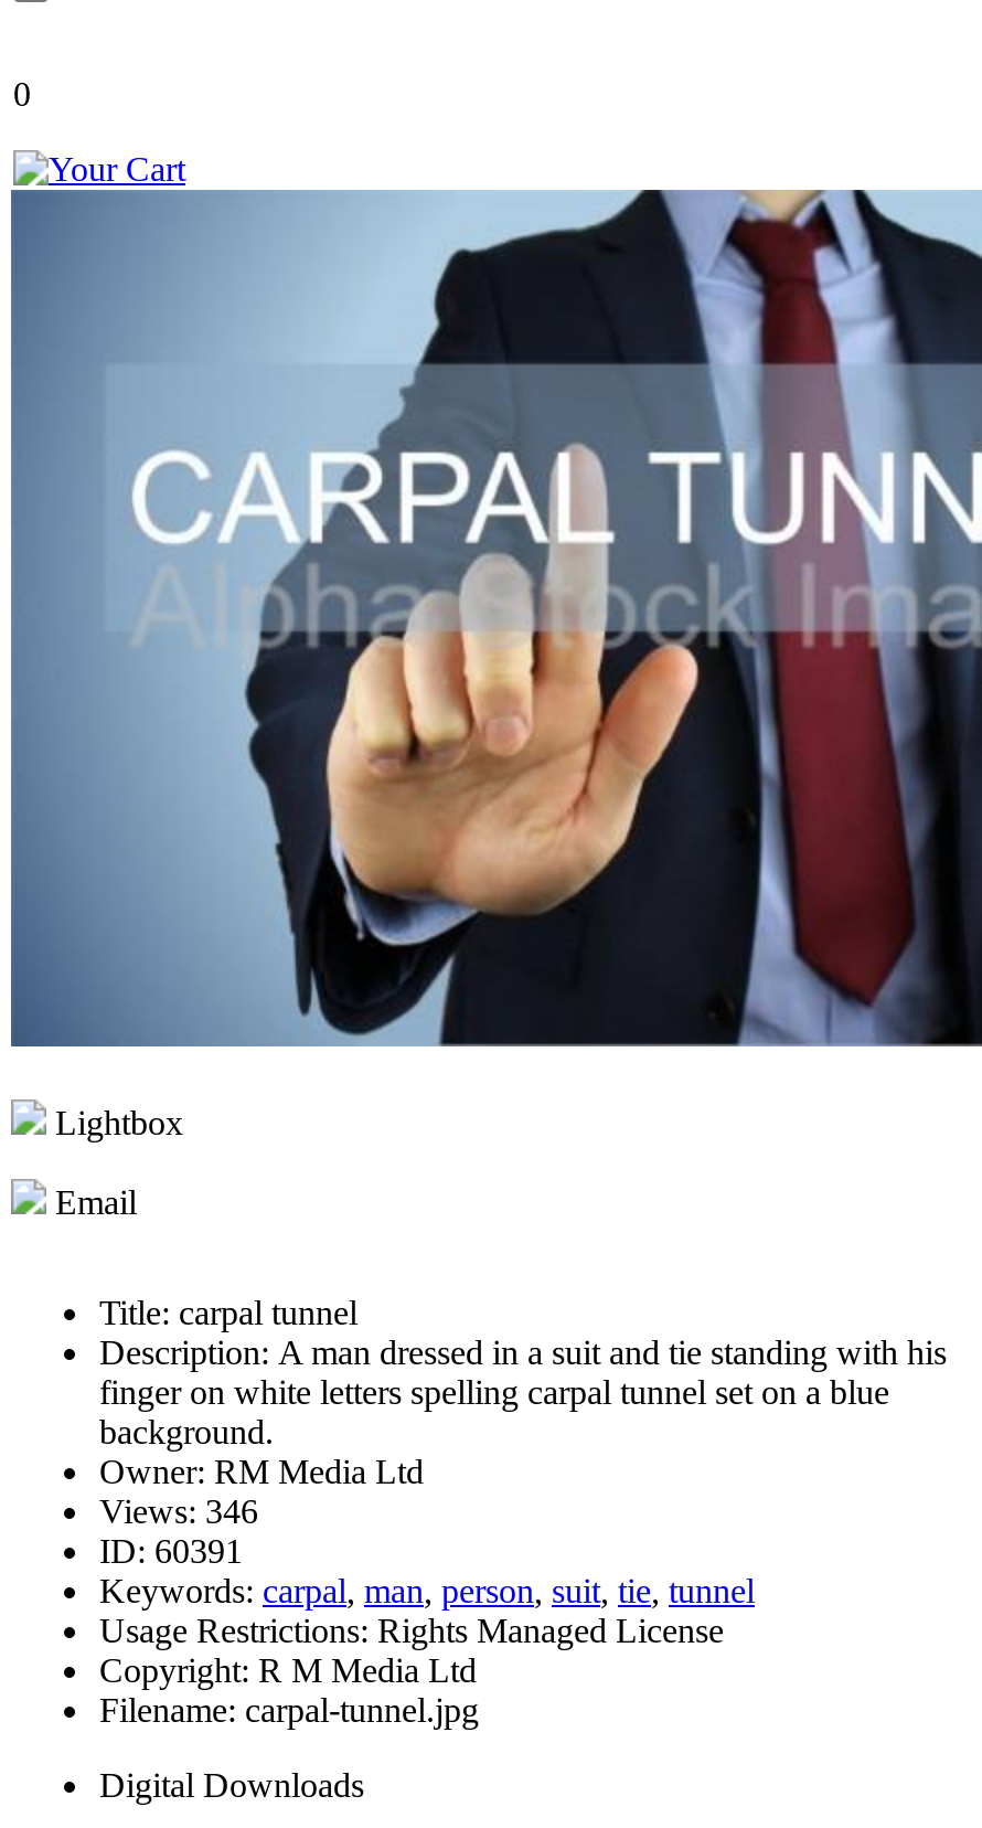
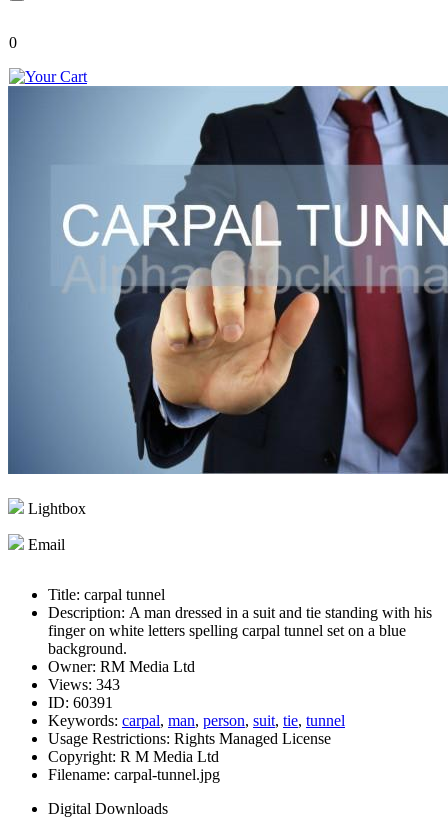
- Views: 346
+ Views: 343
